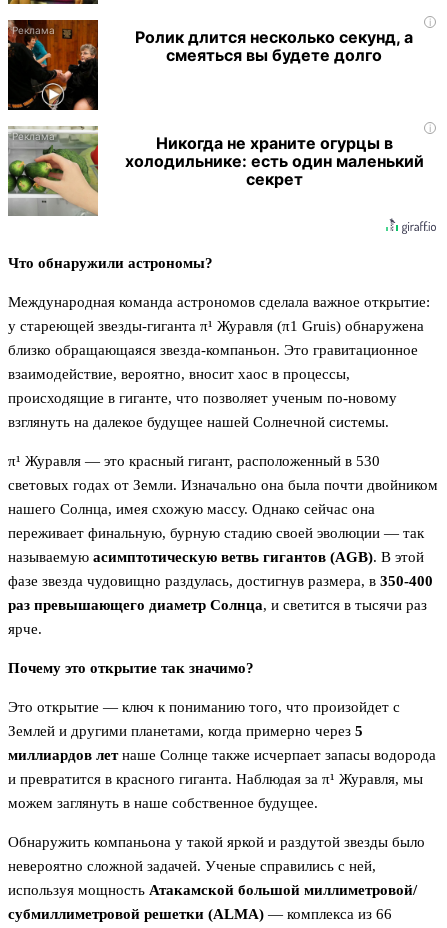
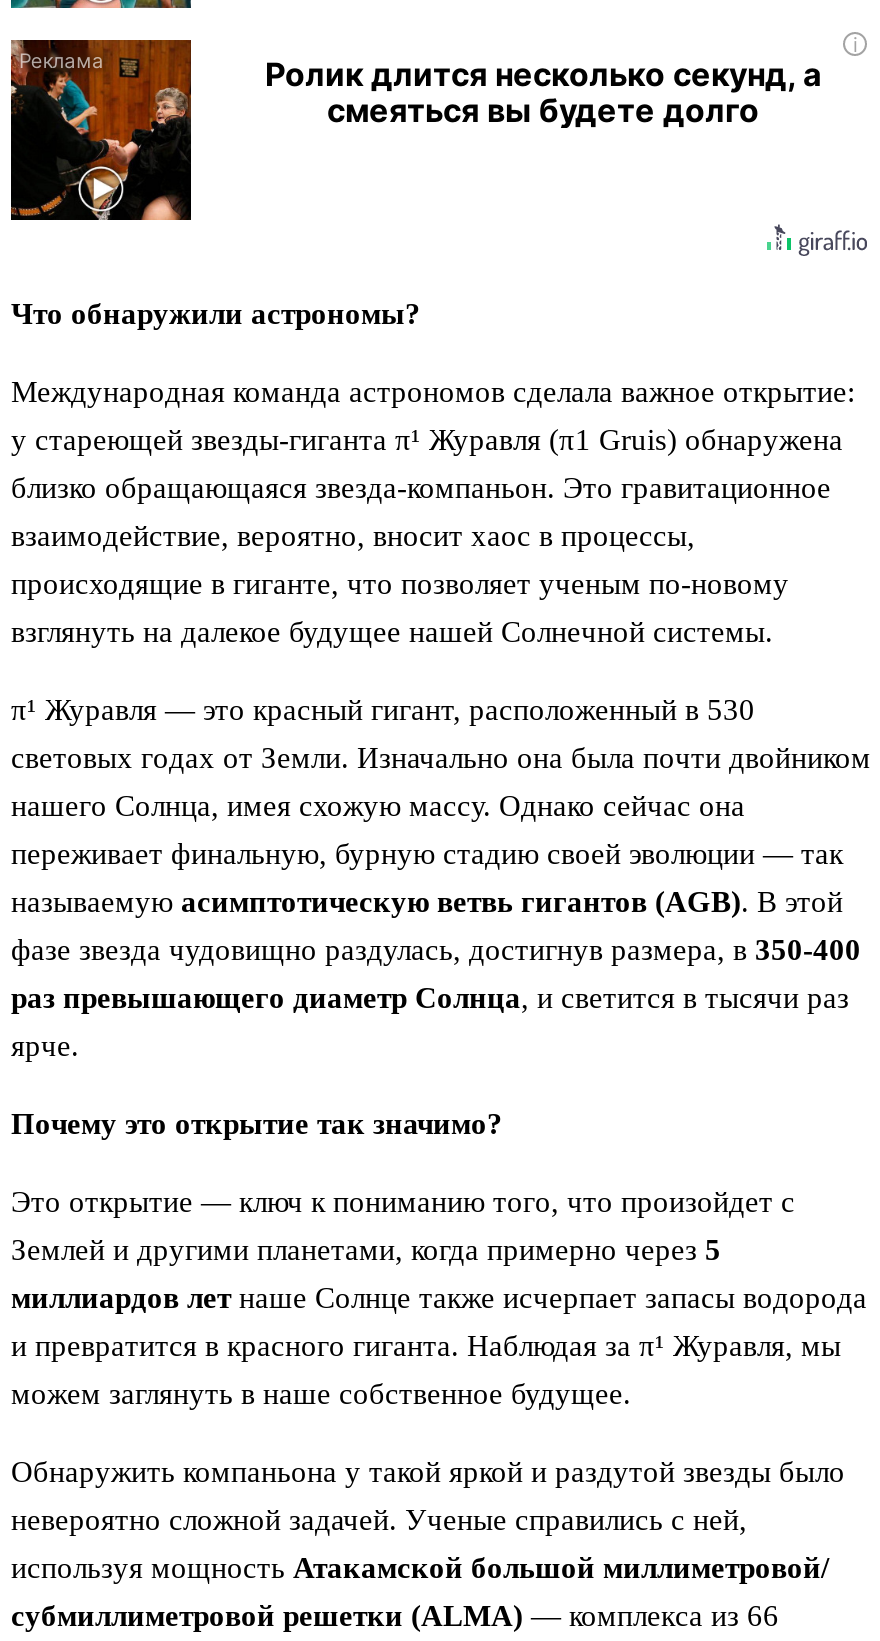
- [image]
- Никогда не храните огурцы в
- холодильнике: есть один маленький
- секрет
